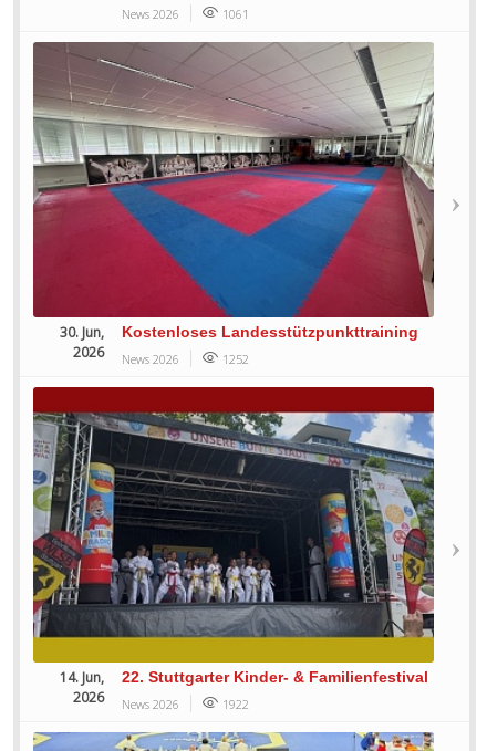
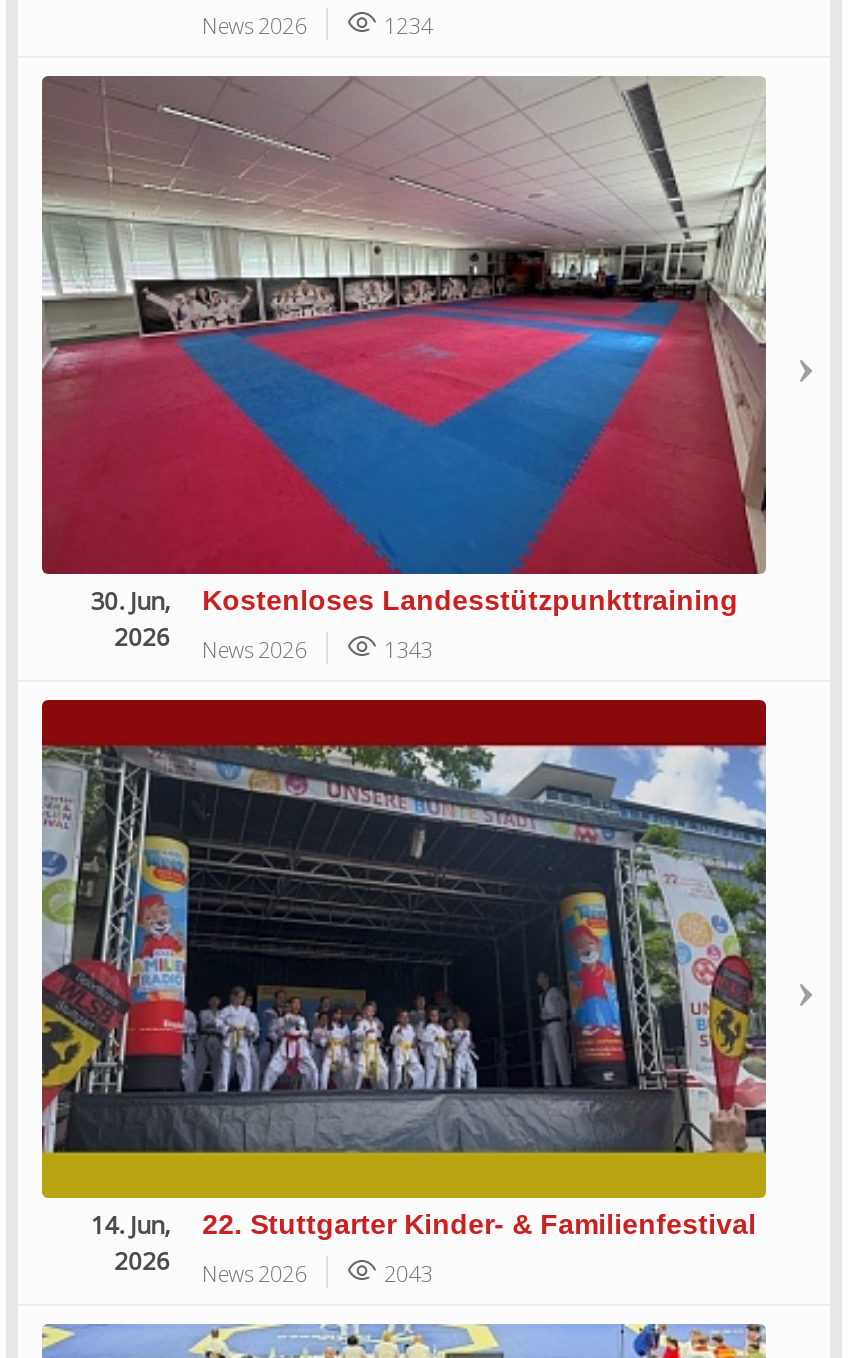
- 1061
+ 1234

- 1252
+ 1343

- 1922
+ 2043
